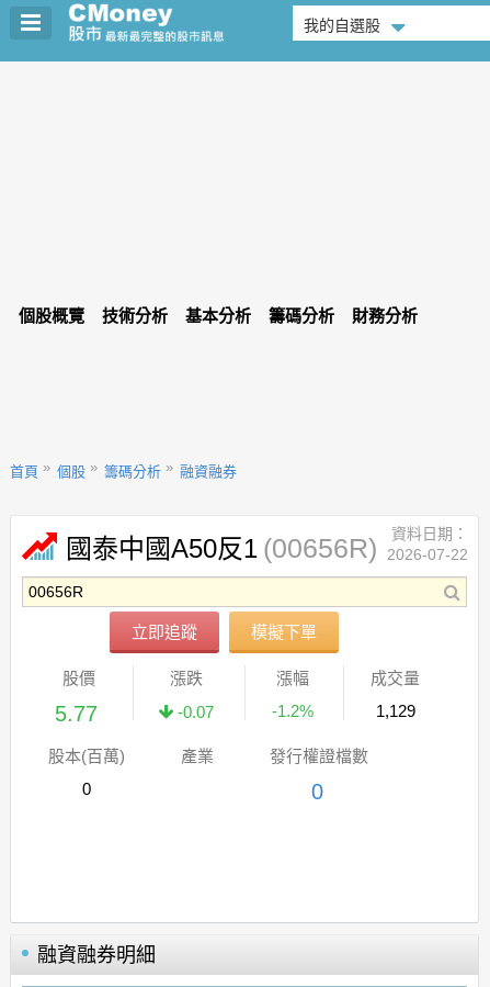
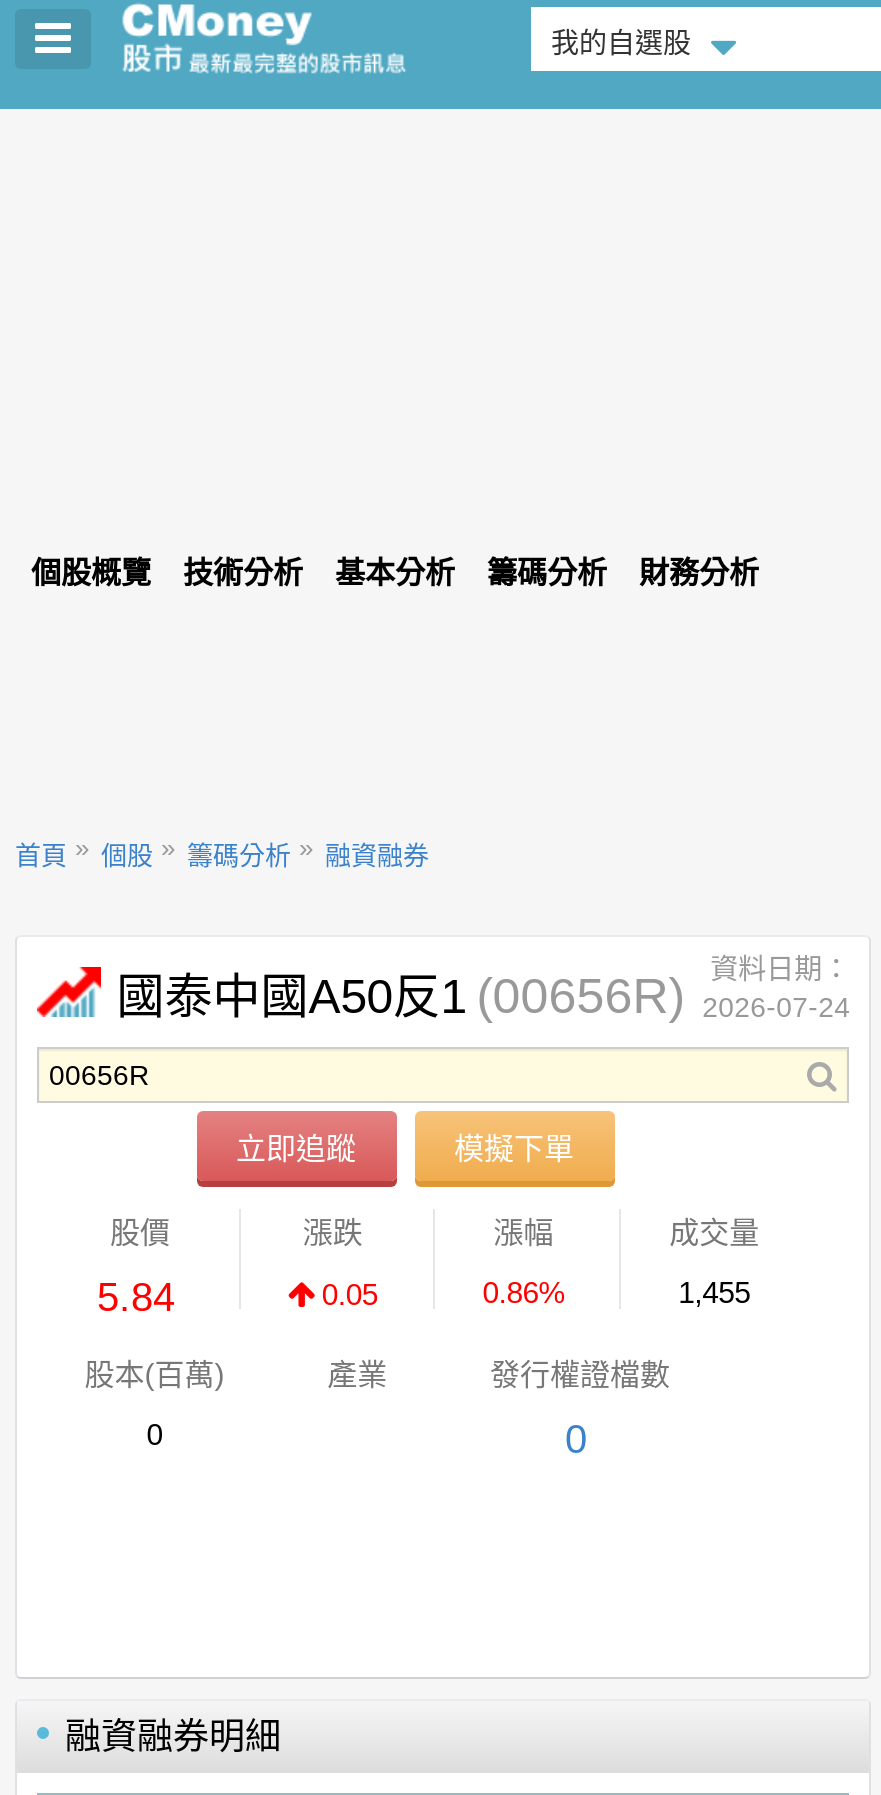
- 2026-07-22
+ 2026-07-24

- 5.77
+ 5.84

- -0.07
+ 0.05

- -1.2%
+ 0.86%

- 1,129
+ 1,455
